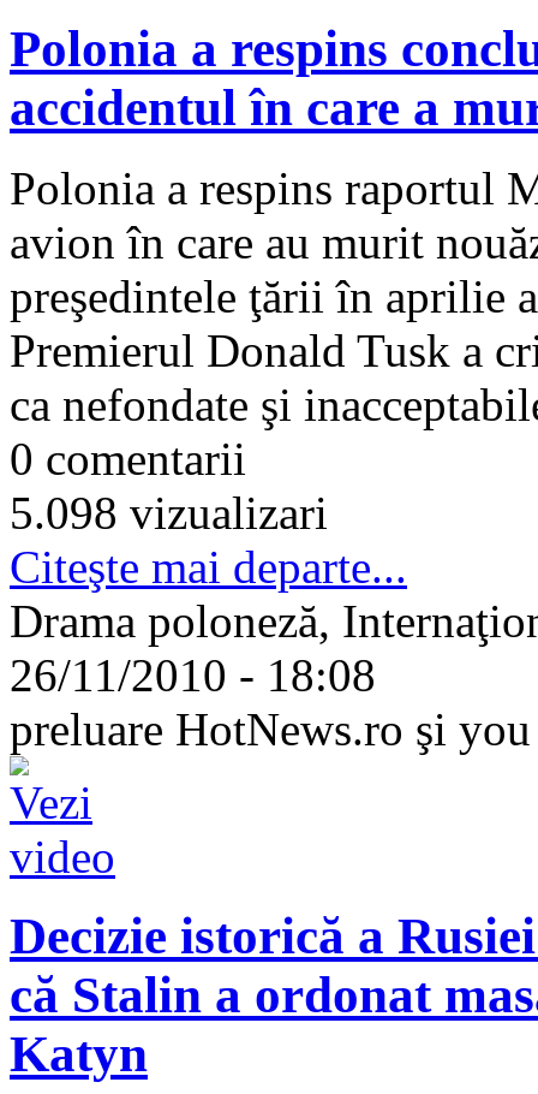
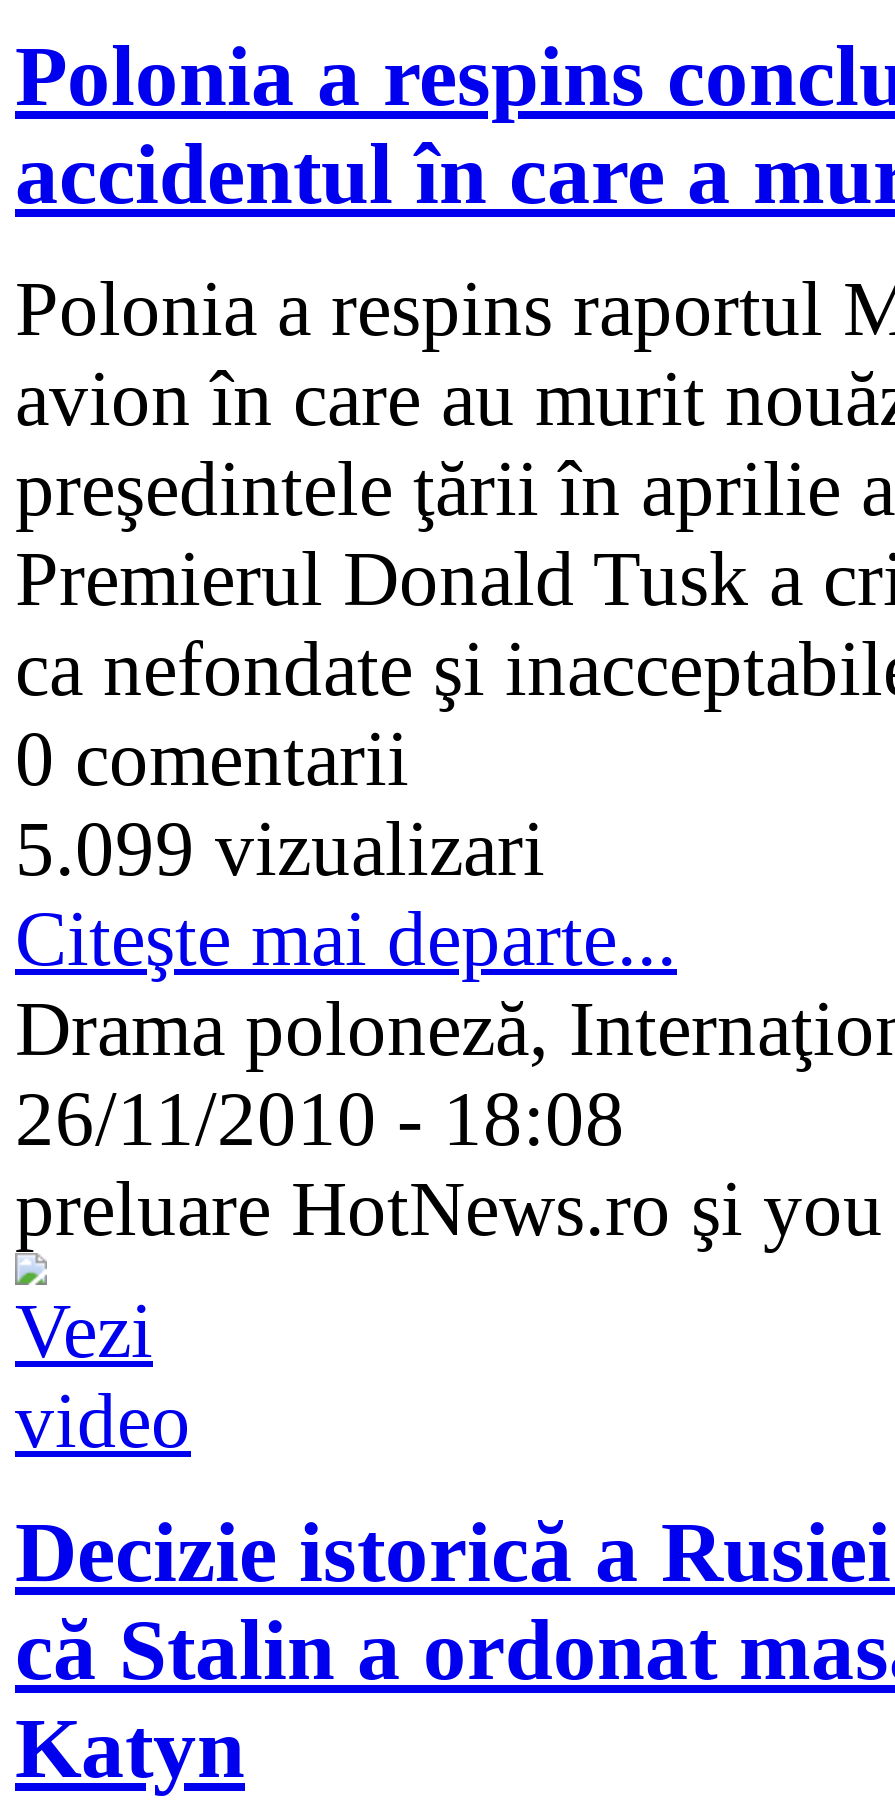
- 5.098 vizualizari
+ 5.099 vizualizari
